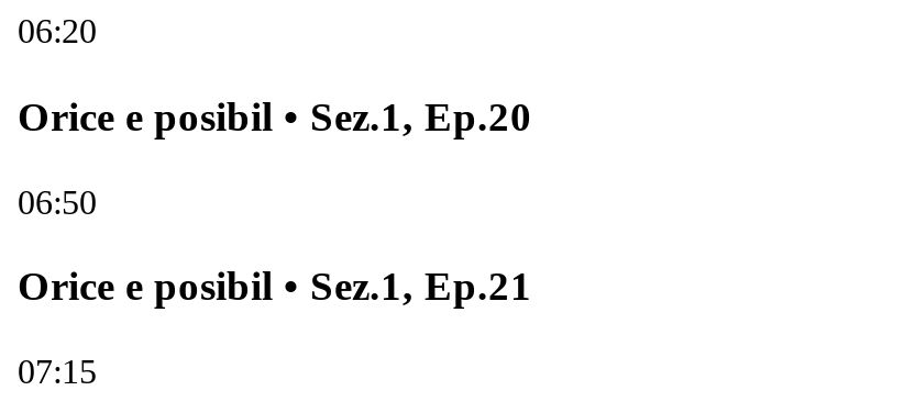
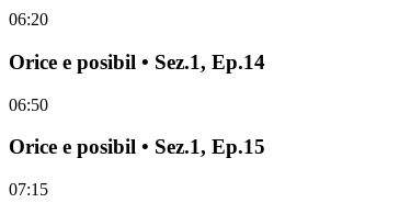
- Orice e posibil • Sez.1, Ep.20
+ Orice e posibil • Sez.1, Ep.14

- Orice e posibil • Sez.1, Ep.21
+ Orice e posibil • Sez.1, Ep.15
